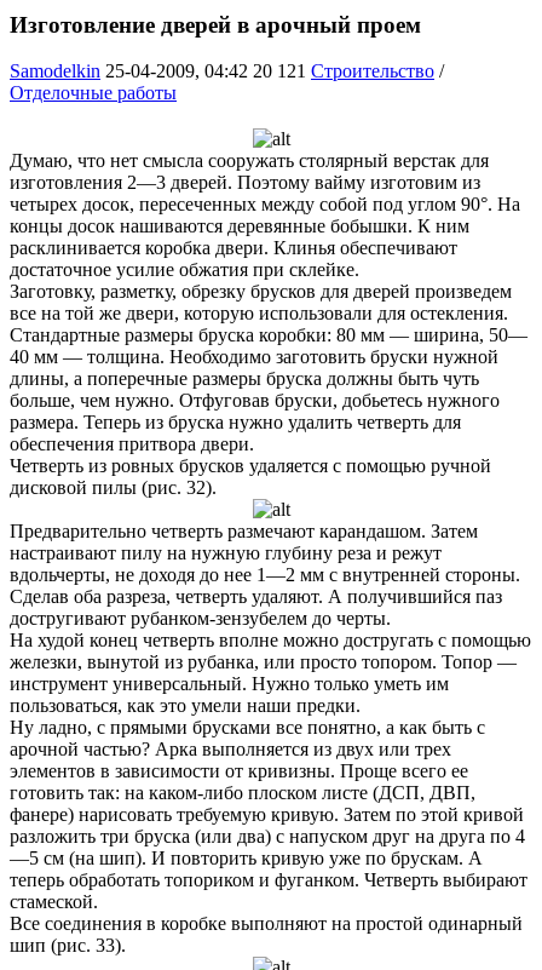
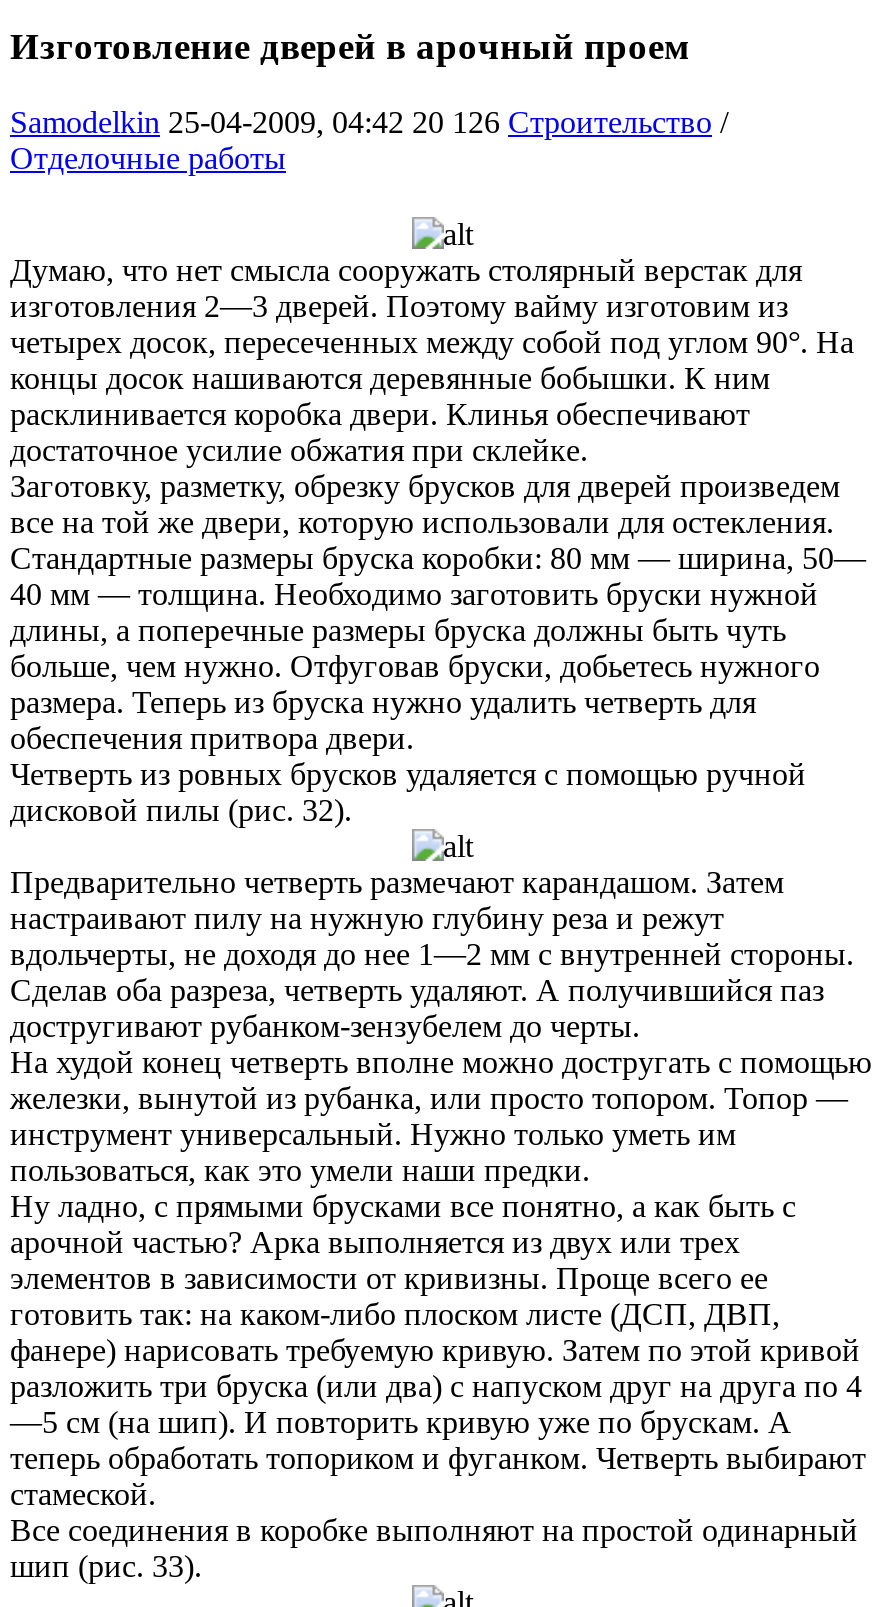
- Samodelkin 25-04-2009, 04:42 20 121 Строительство /
+ Samodelkin 25-04-2009, 04:42 20 126 Строительство /
